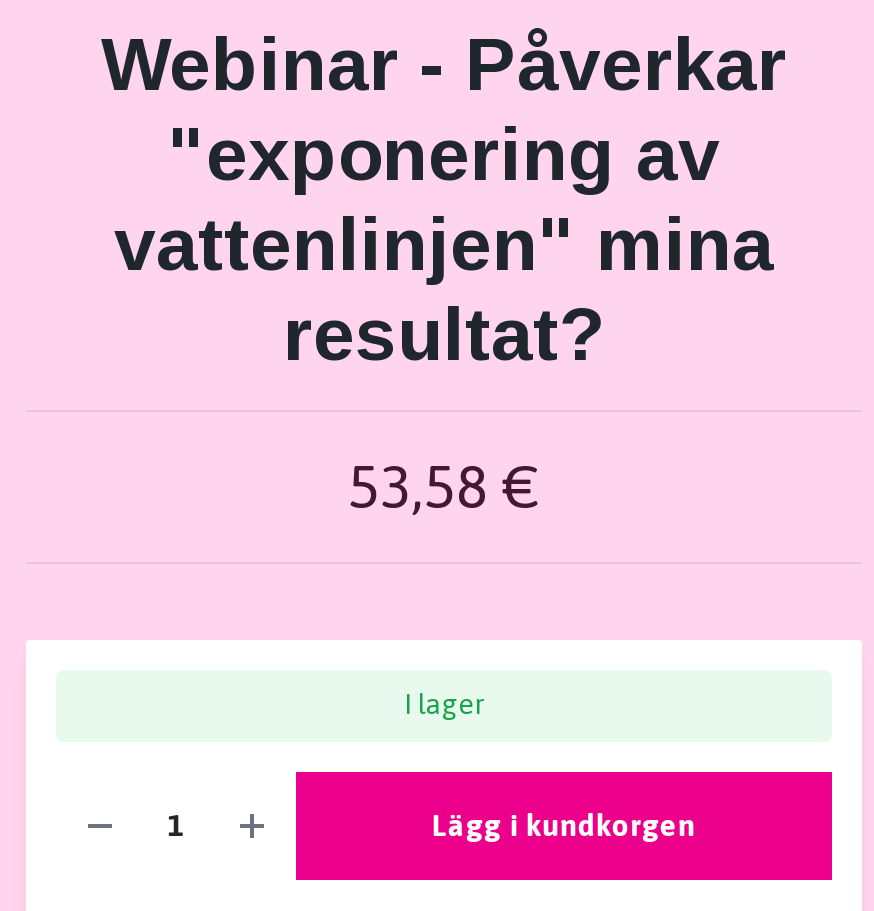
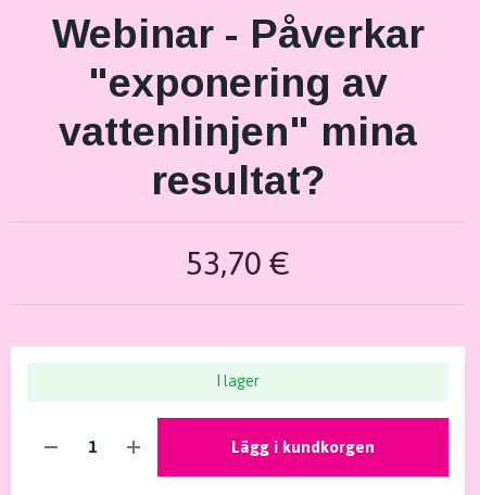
- 53,58 €
+ 53,70 €
